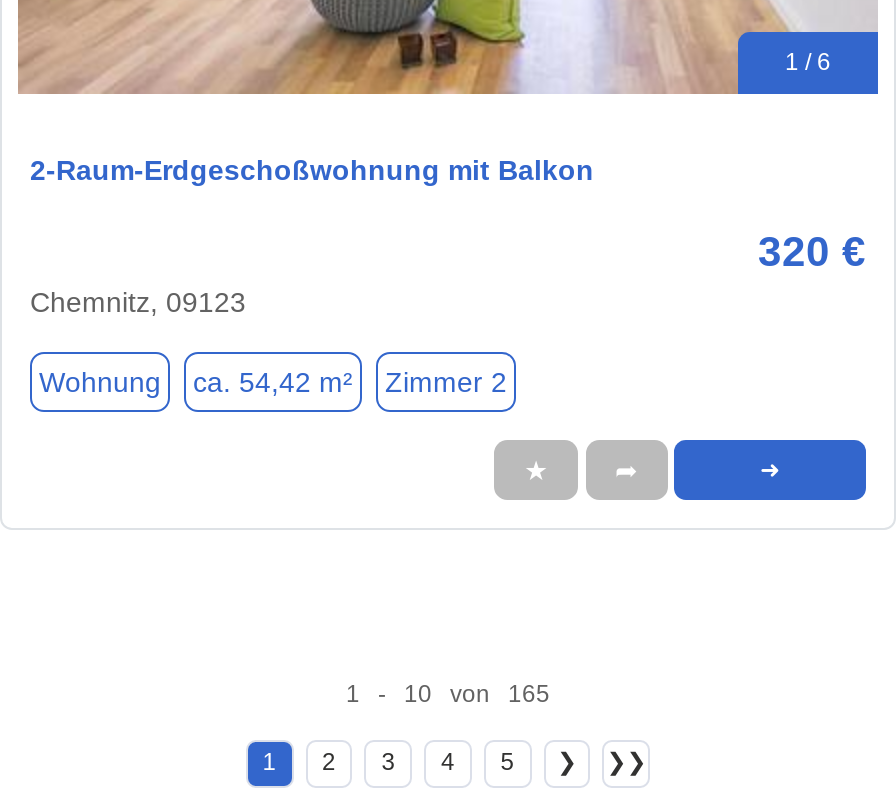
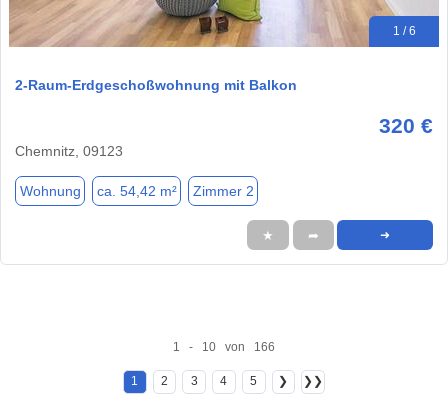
- 1 - 10 von 165
+ 1 - 10 von 166
